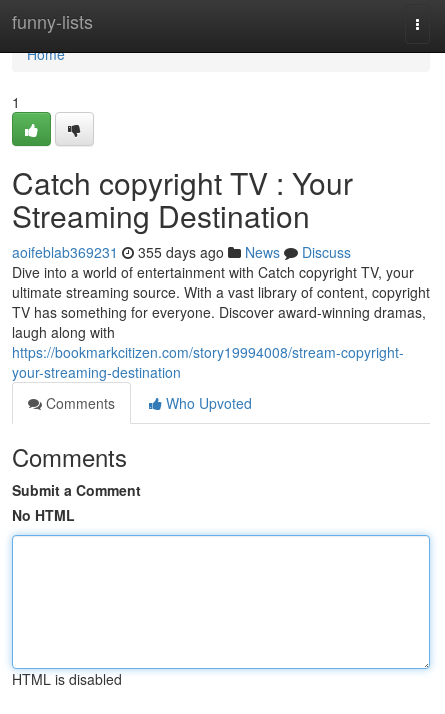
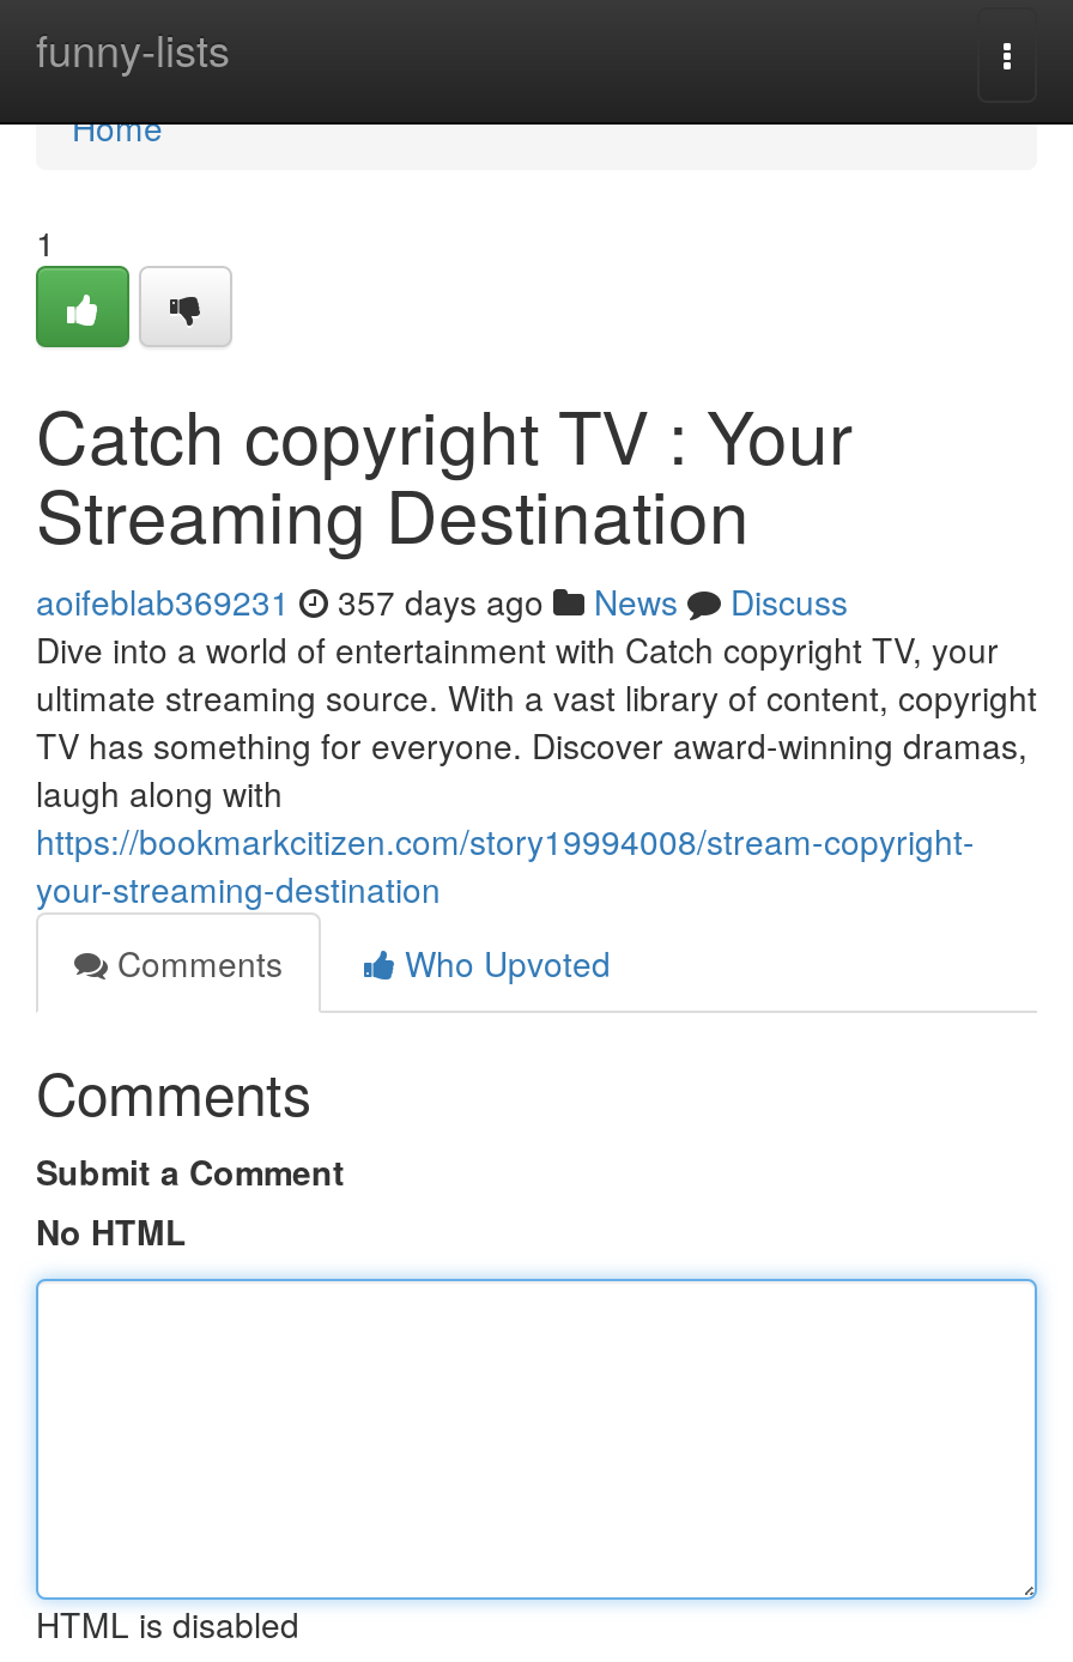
- aoifeblab369231 355 days ago News Discuss
+ aoifeblab369231 357 days ago News Discuss
